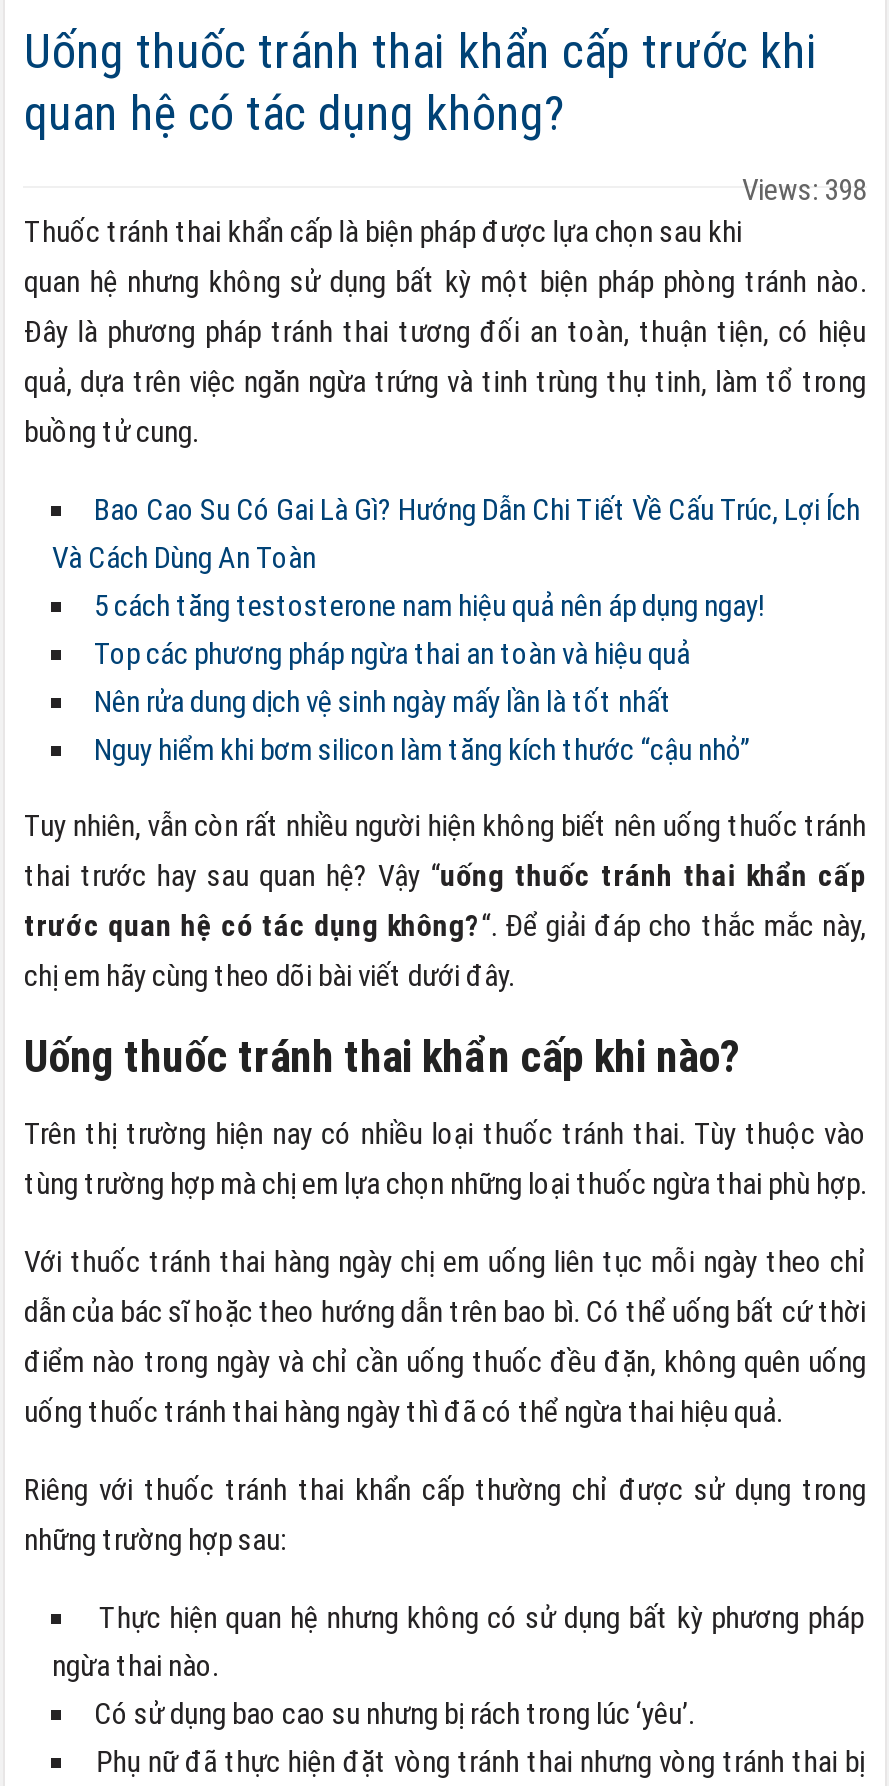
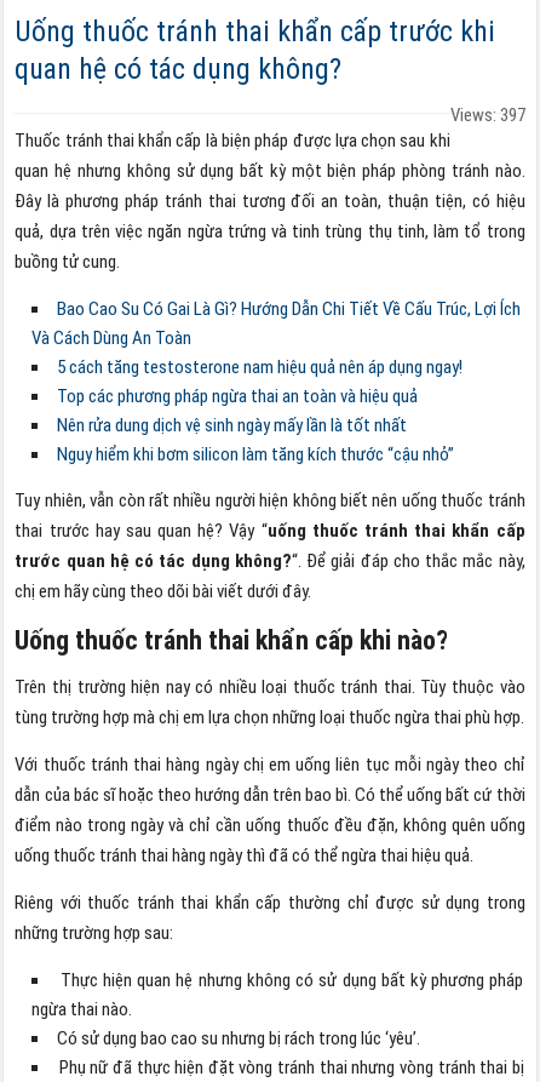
- Views: 398
+ Views: 397
